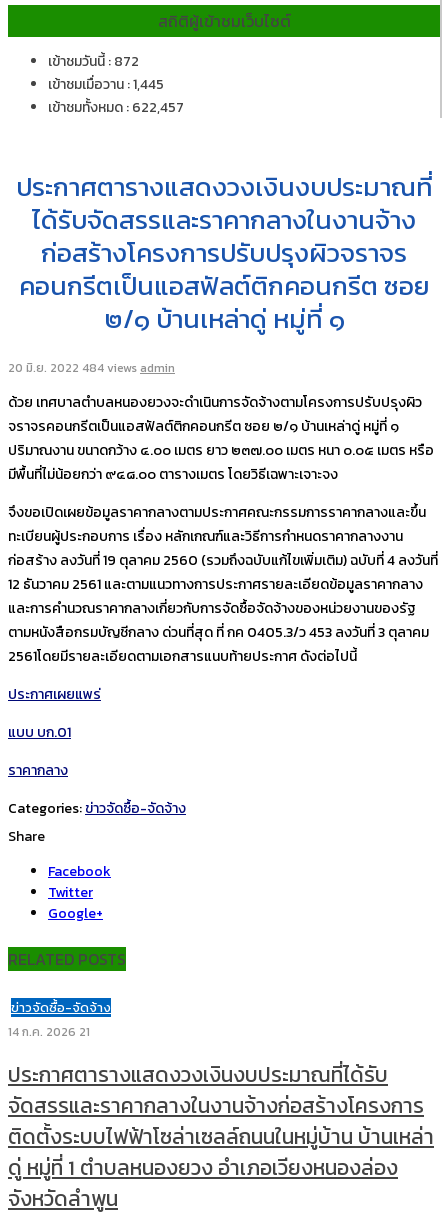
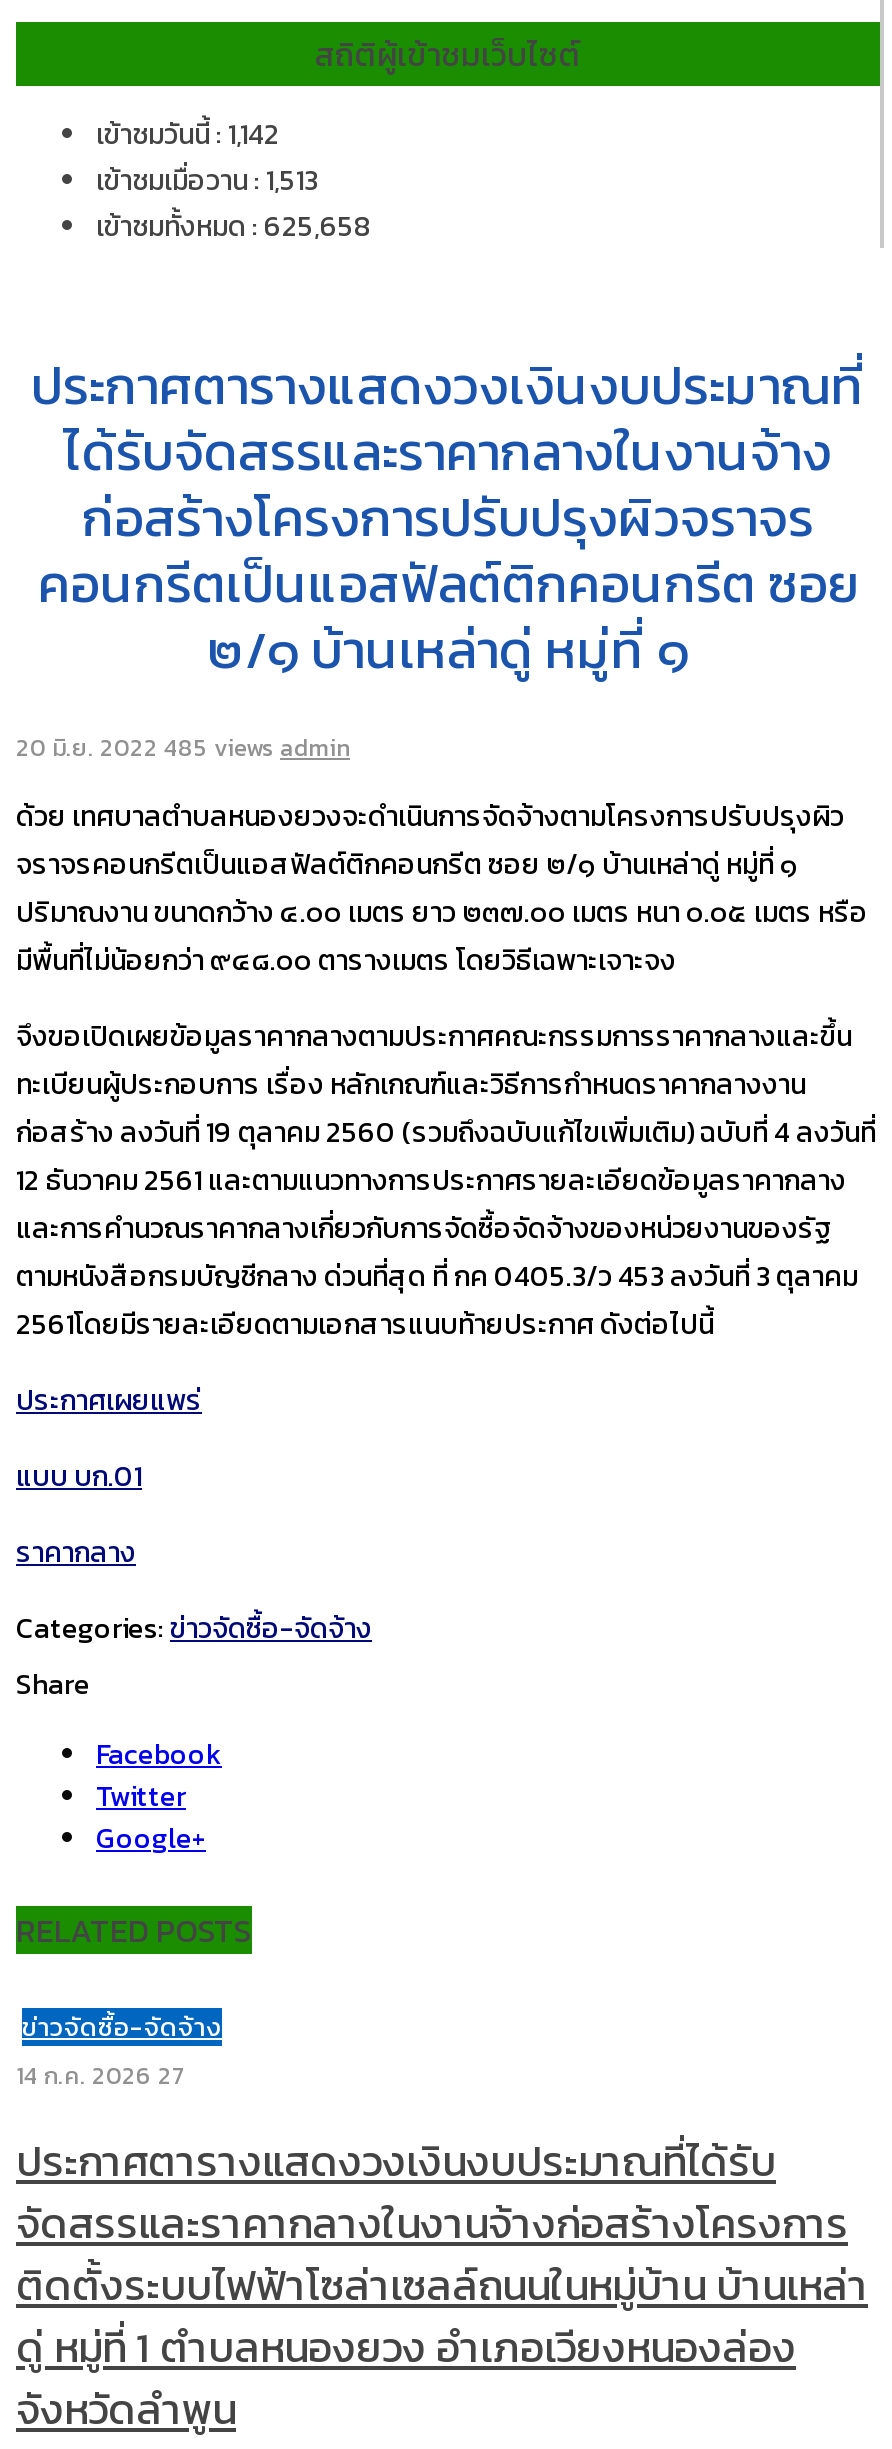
- เข้าชมวันนี้ : 872
+ เข้าชมวันนี้ : 1,142

- เข้าชมเมื่อวาน : 1,445
+ เข้าชมเมื่อวาน : 1,513

- เข้าชมทั้งหมด : 622,457
+ เข้าชมทั้งหมด : 625,658

- 20 มิ.ย. 2022 484 views admin
+ 20 มิ.ย. 2022 485 views admin

- 14 ก.ค. 2026 21
+ 14 ก.ค. 2026 27
